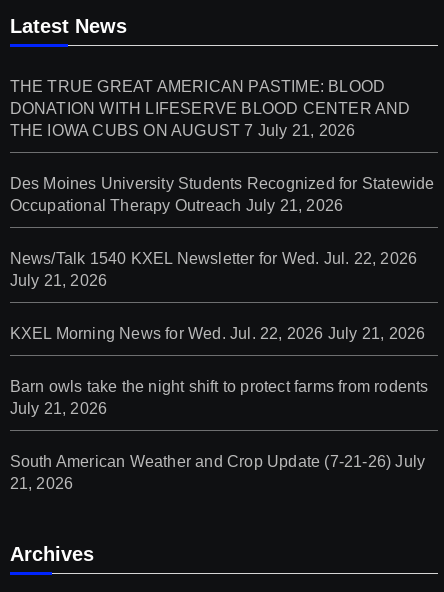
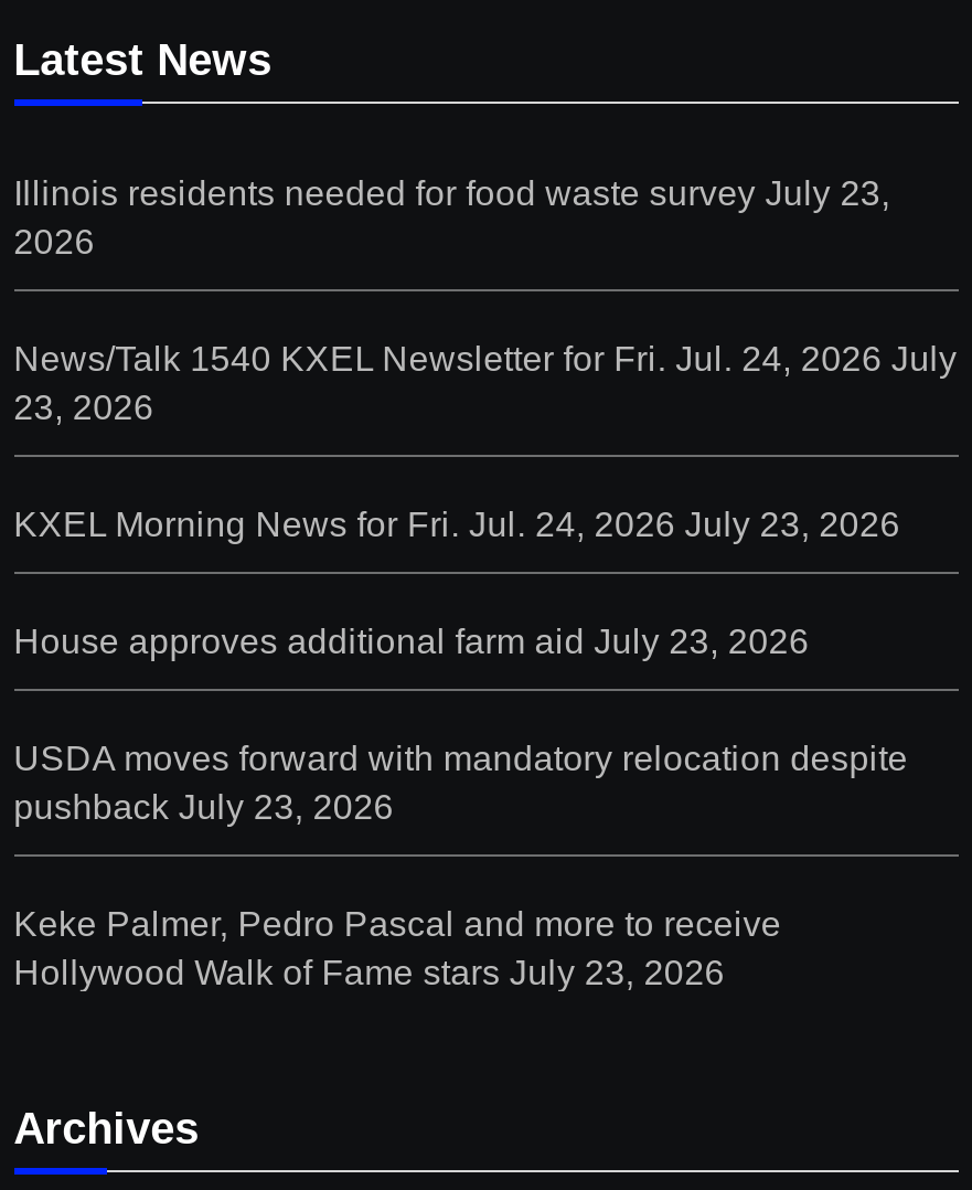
- THE TRUE GREAT AMERICAN PASTIME: BLOOD
- DONATION WITH LIFESERVE BLOOD CENTER AND
- THE IOWA CUBS ON AUGUST 7 July 21, 2026
+ Illinois residents needed for food waste survey July 23,
+ 2026

- Des Moines University Students Recognized for Statewide
- Occupational Therapy Outreach July 21, 2026
+ News/Talk 1540 KXEL Newsletter for Fri. Jul. 24, 2026 July
+ 23, 2026

- News/Talk 1540 KXEL Newsletter for Wed. Jul. 22, 2026
- July 21, 2026
+ KXEL Morning News for Fri. Jul. 24, 2026 July 23, 2026

- KXEL Morning News for Wed. Jul. 22, 2026 July 21, 2026
+ House approves additional farm aid July 23, 2026

- Barn owls take the night shift to protect farms from rodents
- July 21, 2026
+ USDA moves forward with mandatory relocation despite
+ pushback July 23, 2026

- South American Weather and Crop Update (7-21-26) July
- 21, 2026
+ Keke Palmer, Pedro Pascal and more to receive
+ Hollywood Walk of Fame stars July 23, 2026
